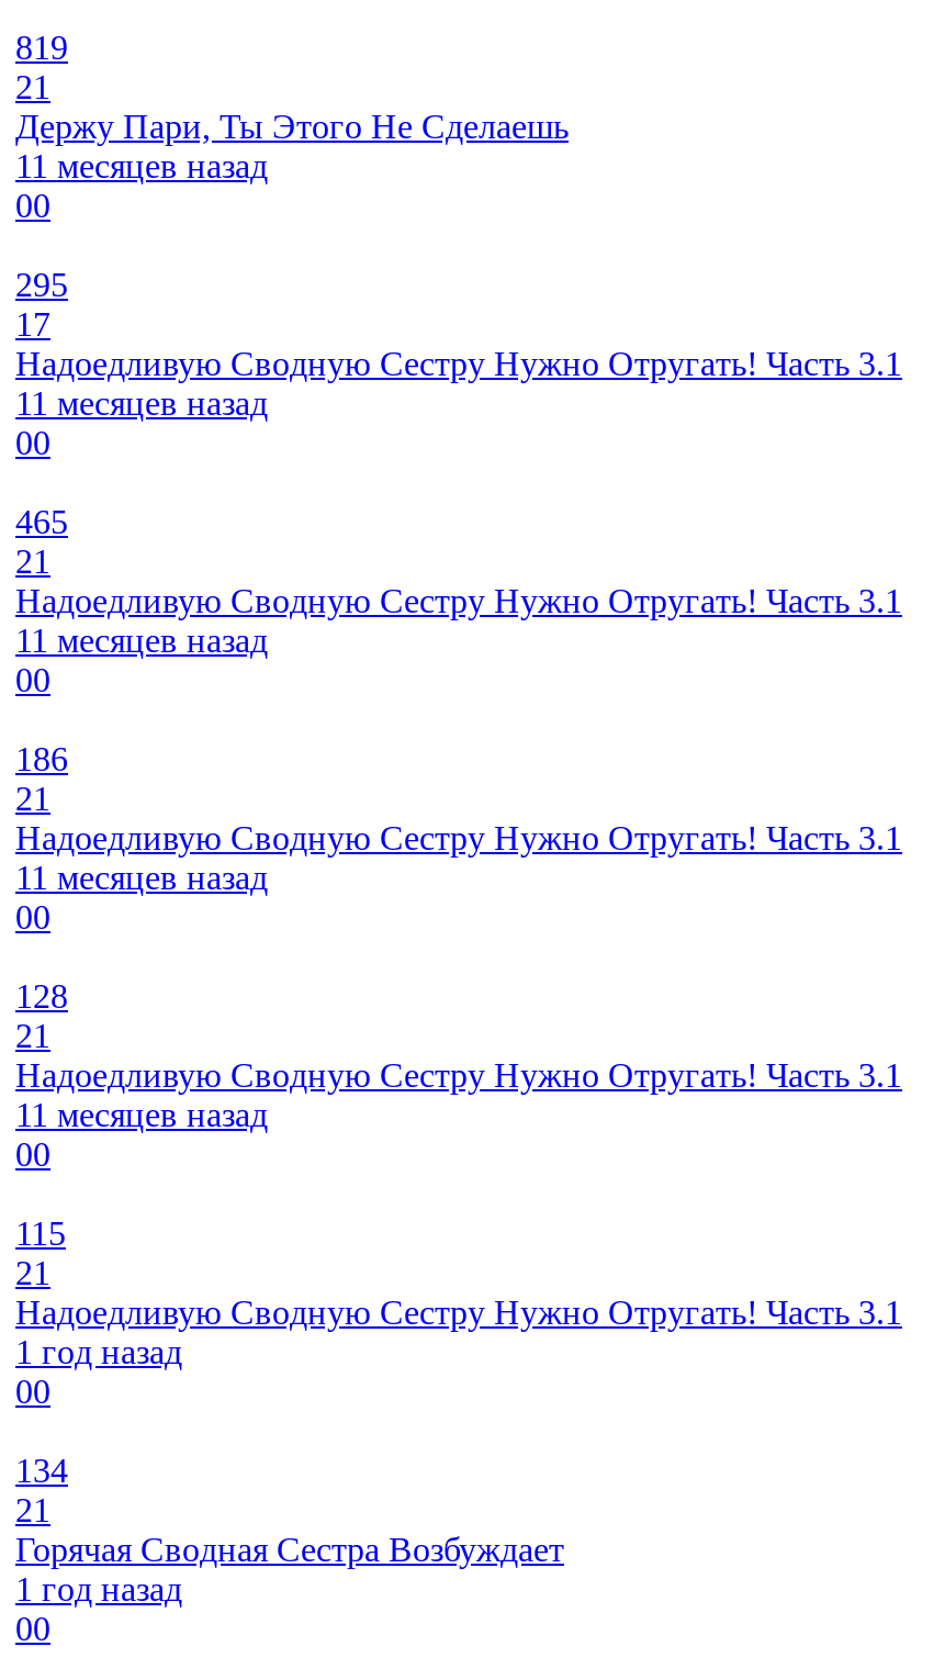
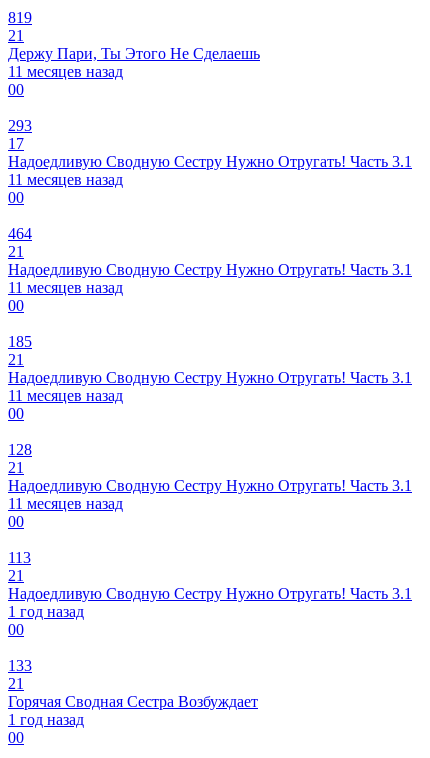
- 295
+ 293

- 465
+ 464

- 186
+ 185

- 115
+ 113

- 134
+ 133
